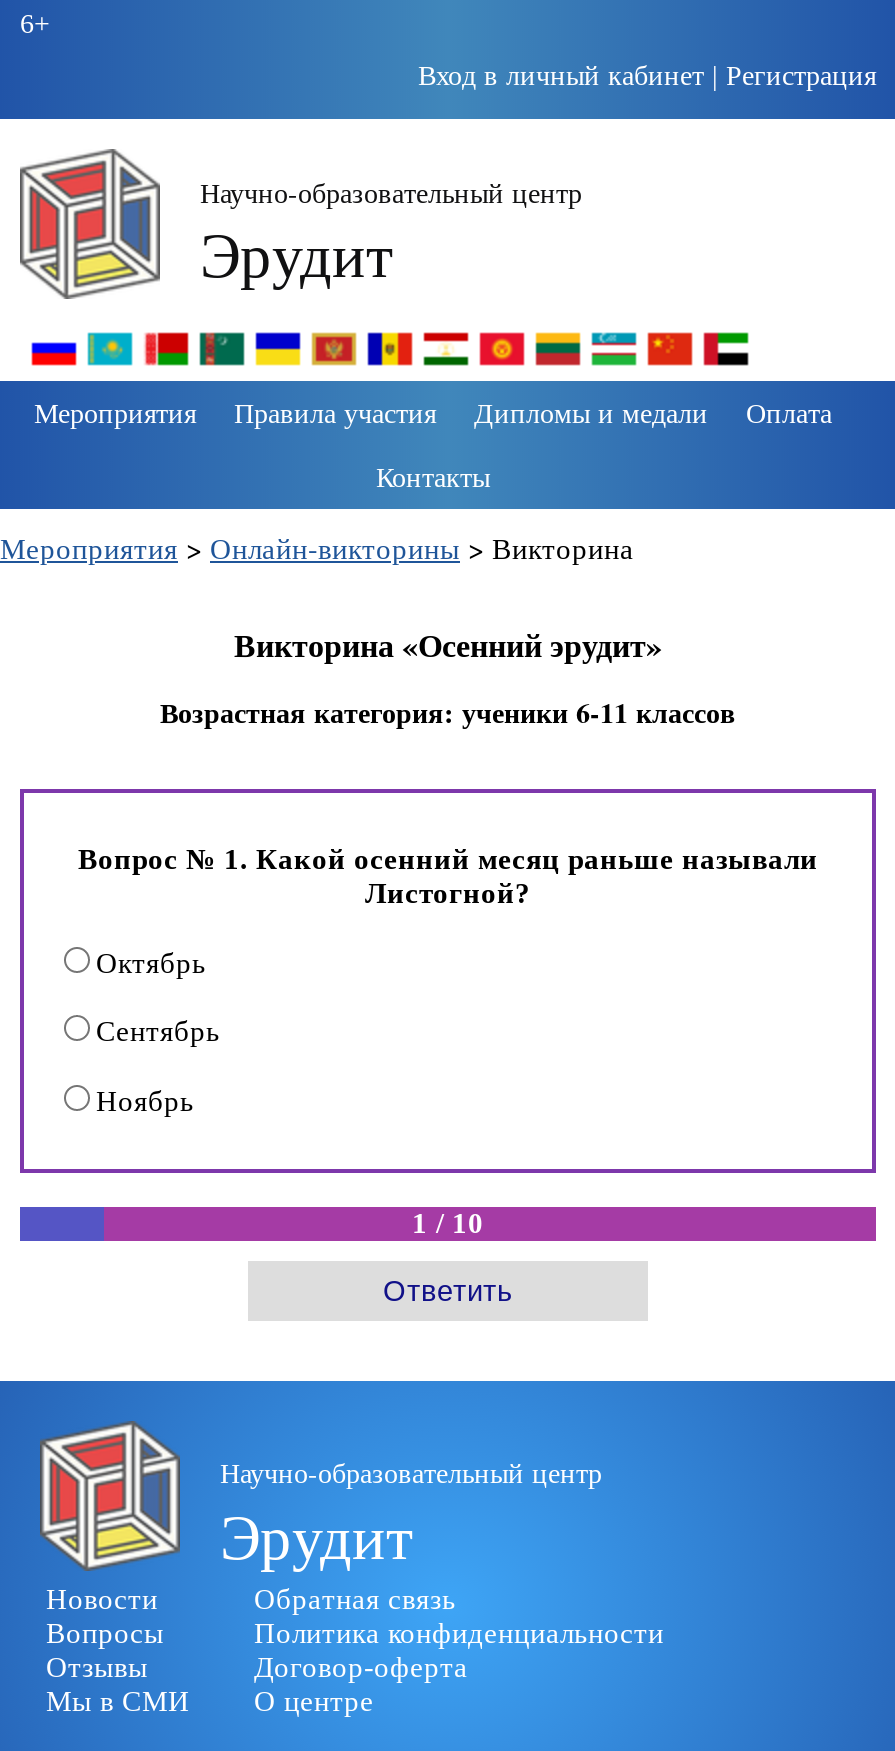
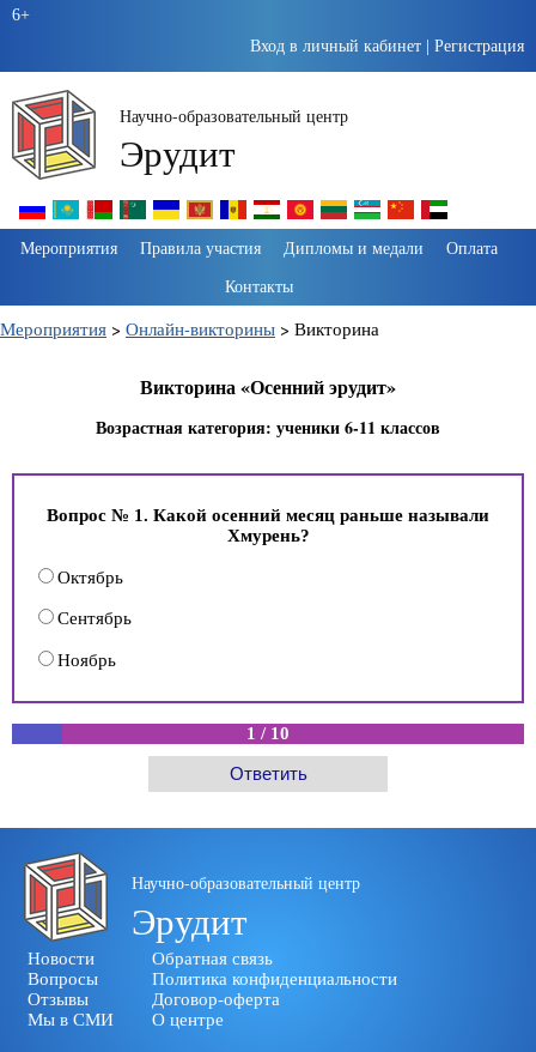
- Листогной?
+ Хмурень?
